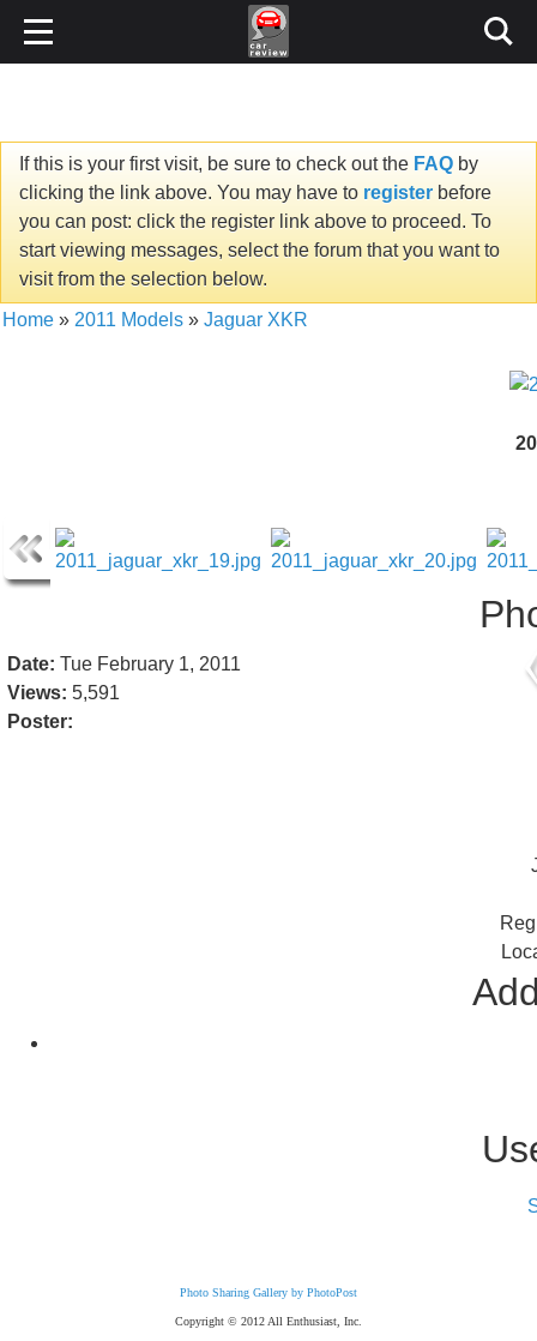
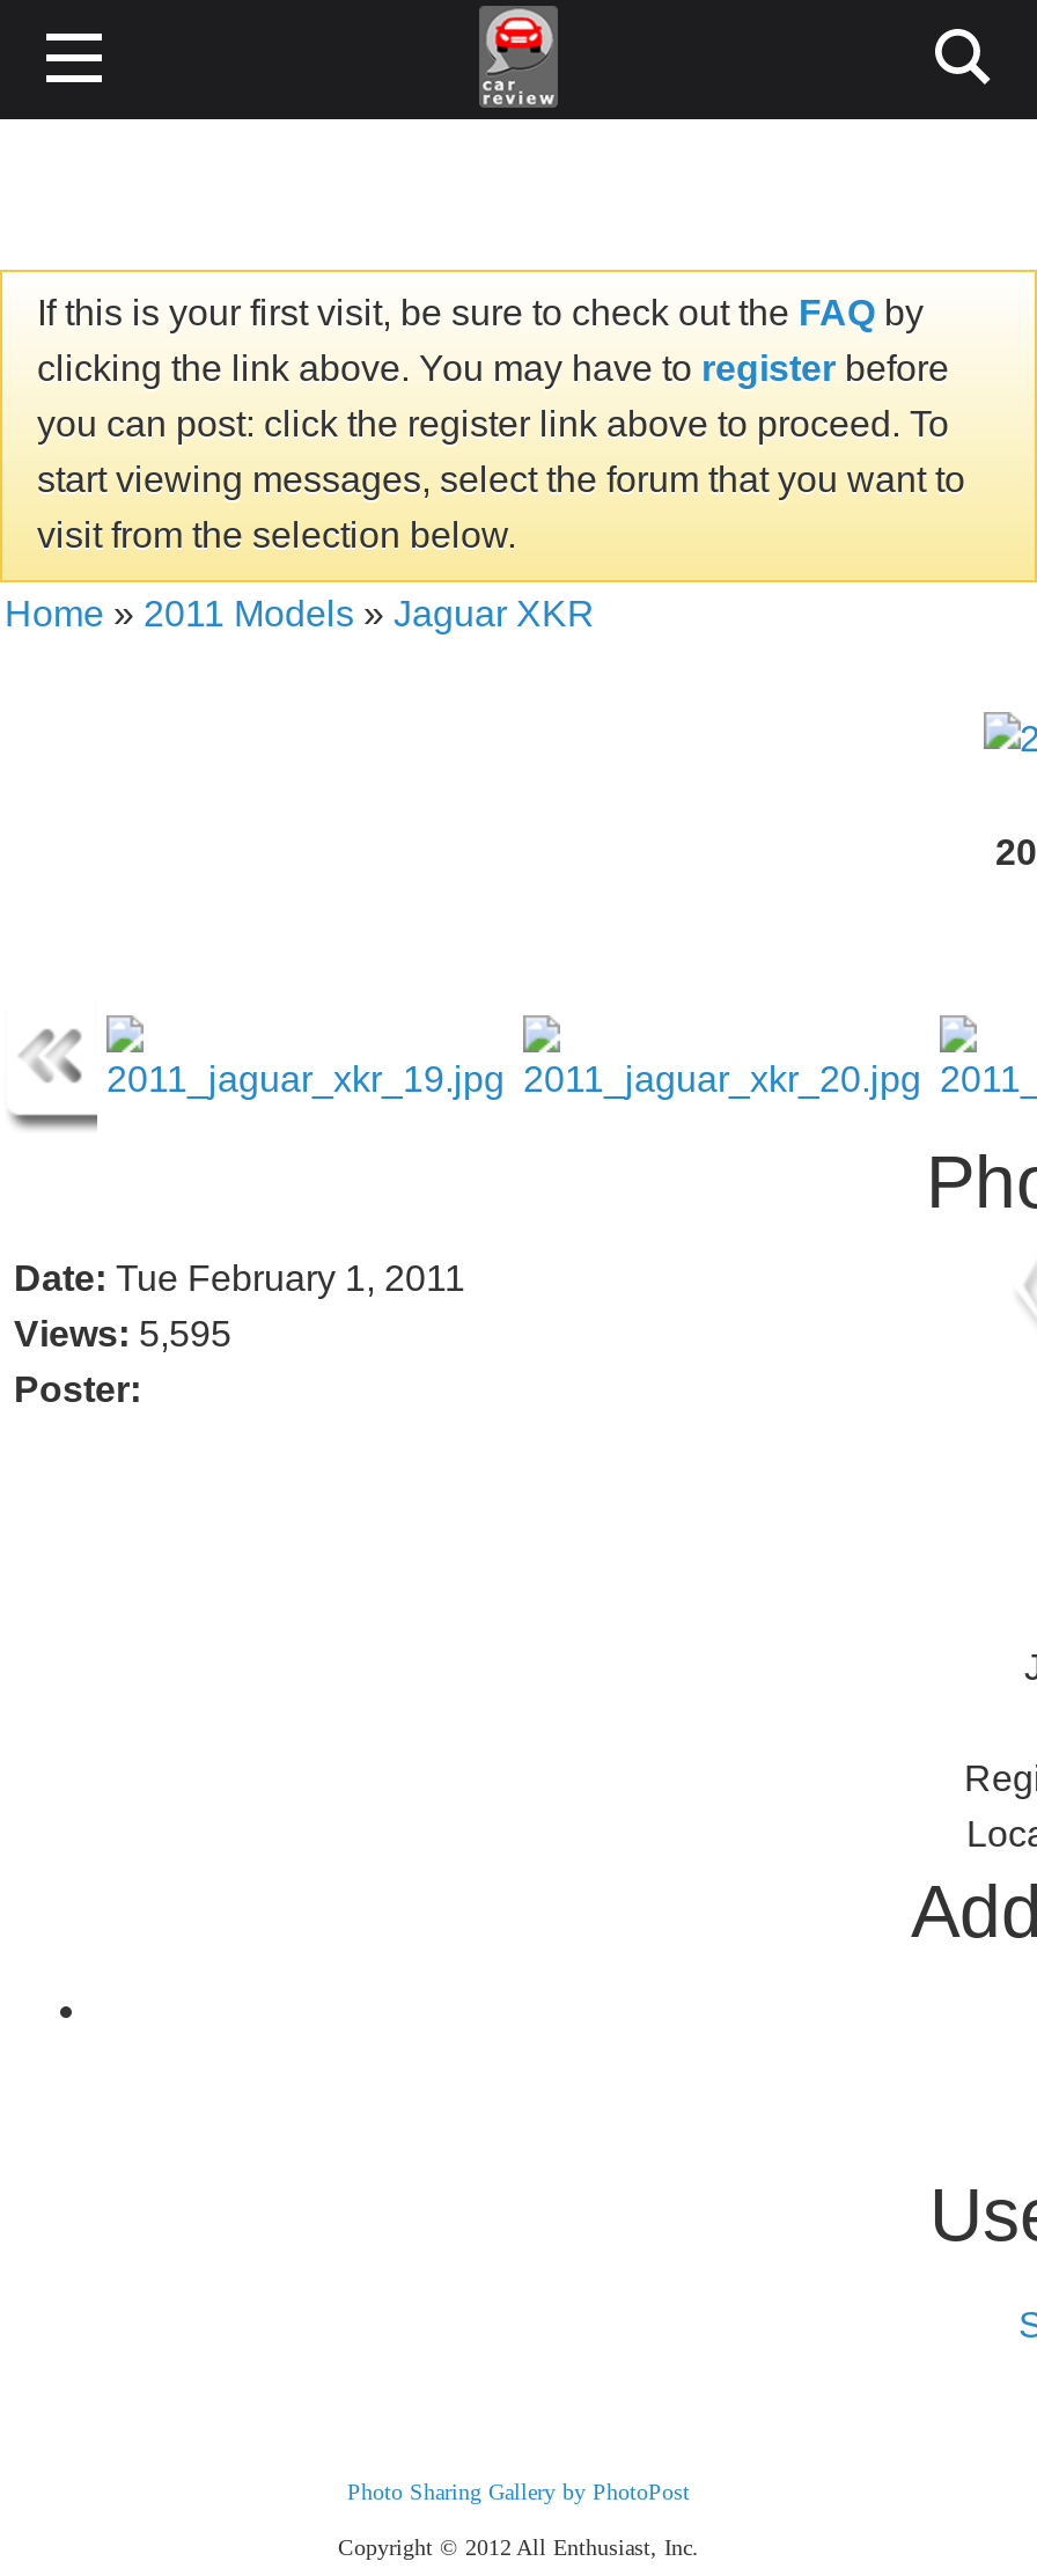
- Views: 5,591
+ Views: 5,595
